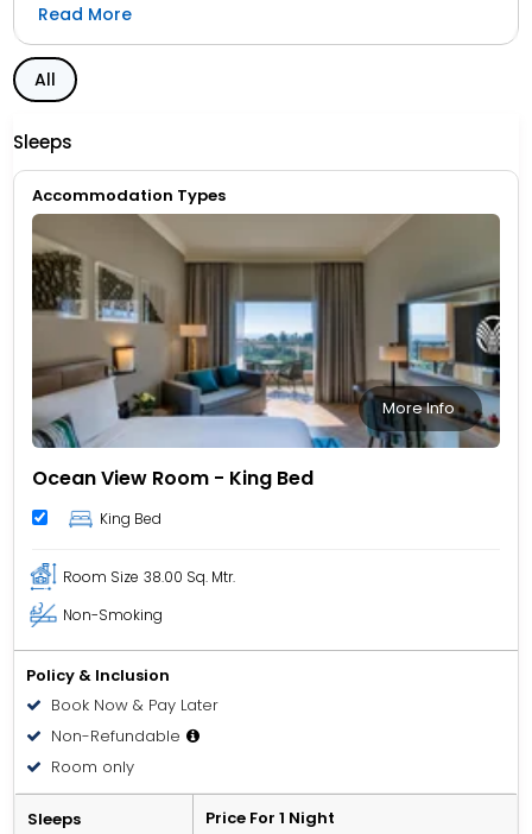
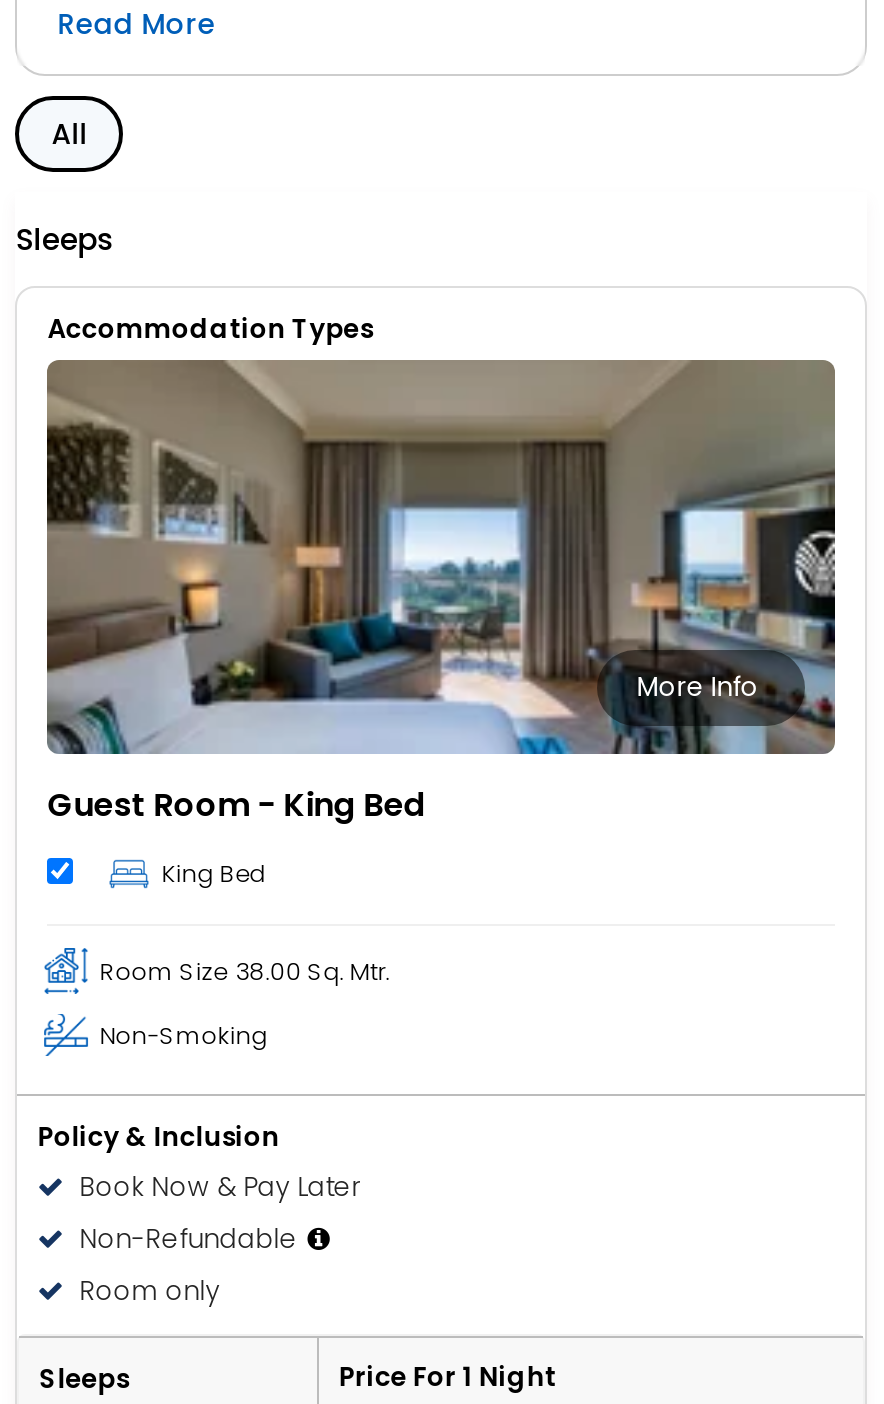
- Ocean View Room - King Bed
+ Guest Room - King Bed
